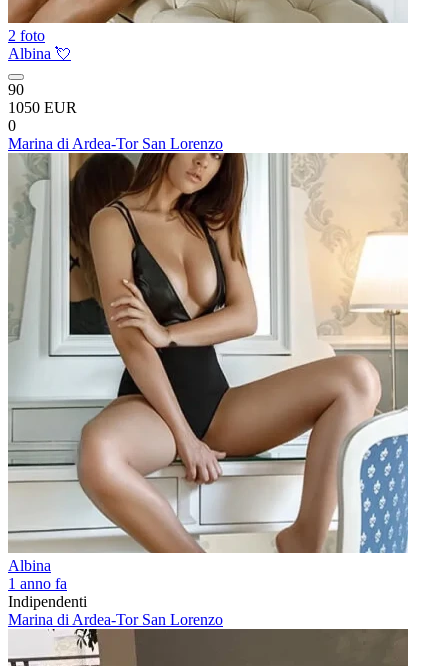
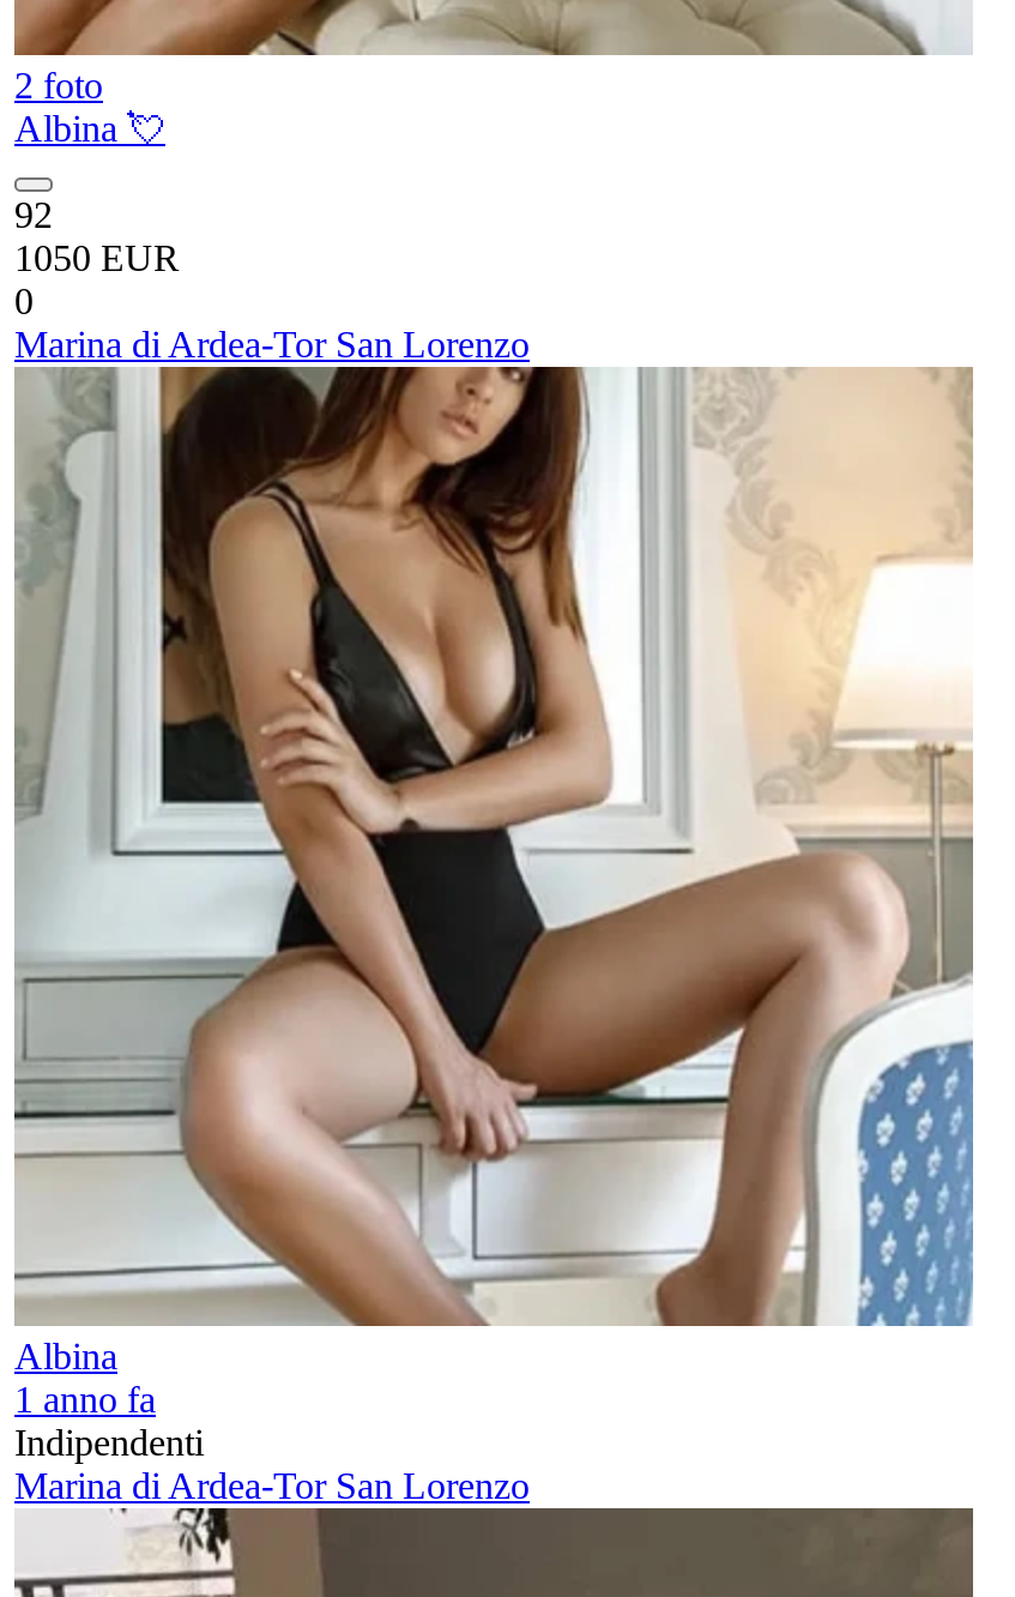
- 90
+ 92
